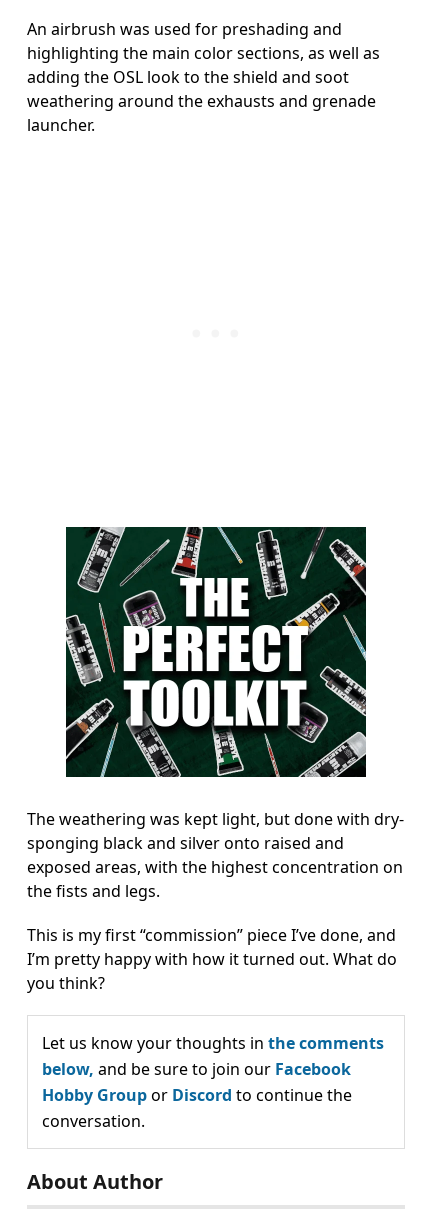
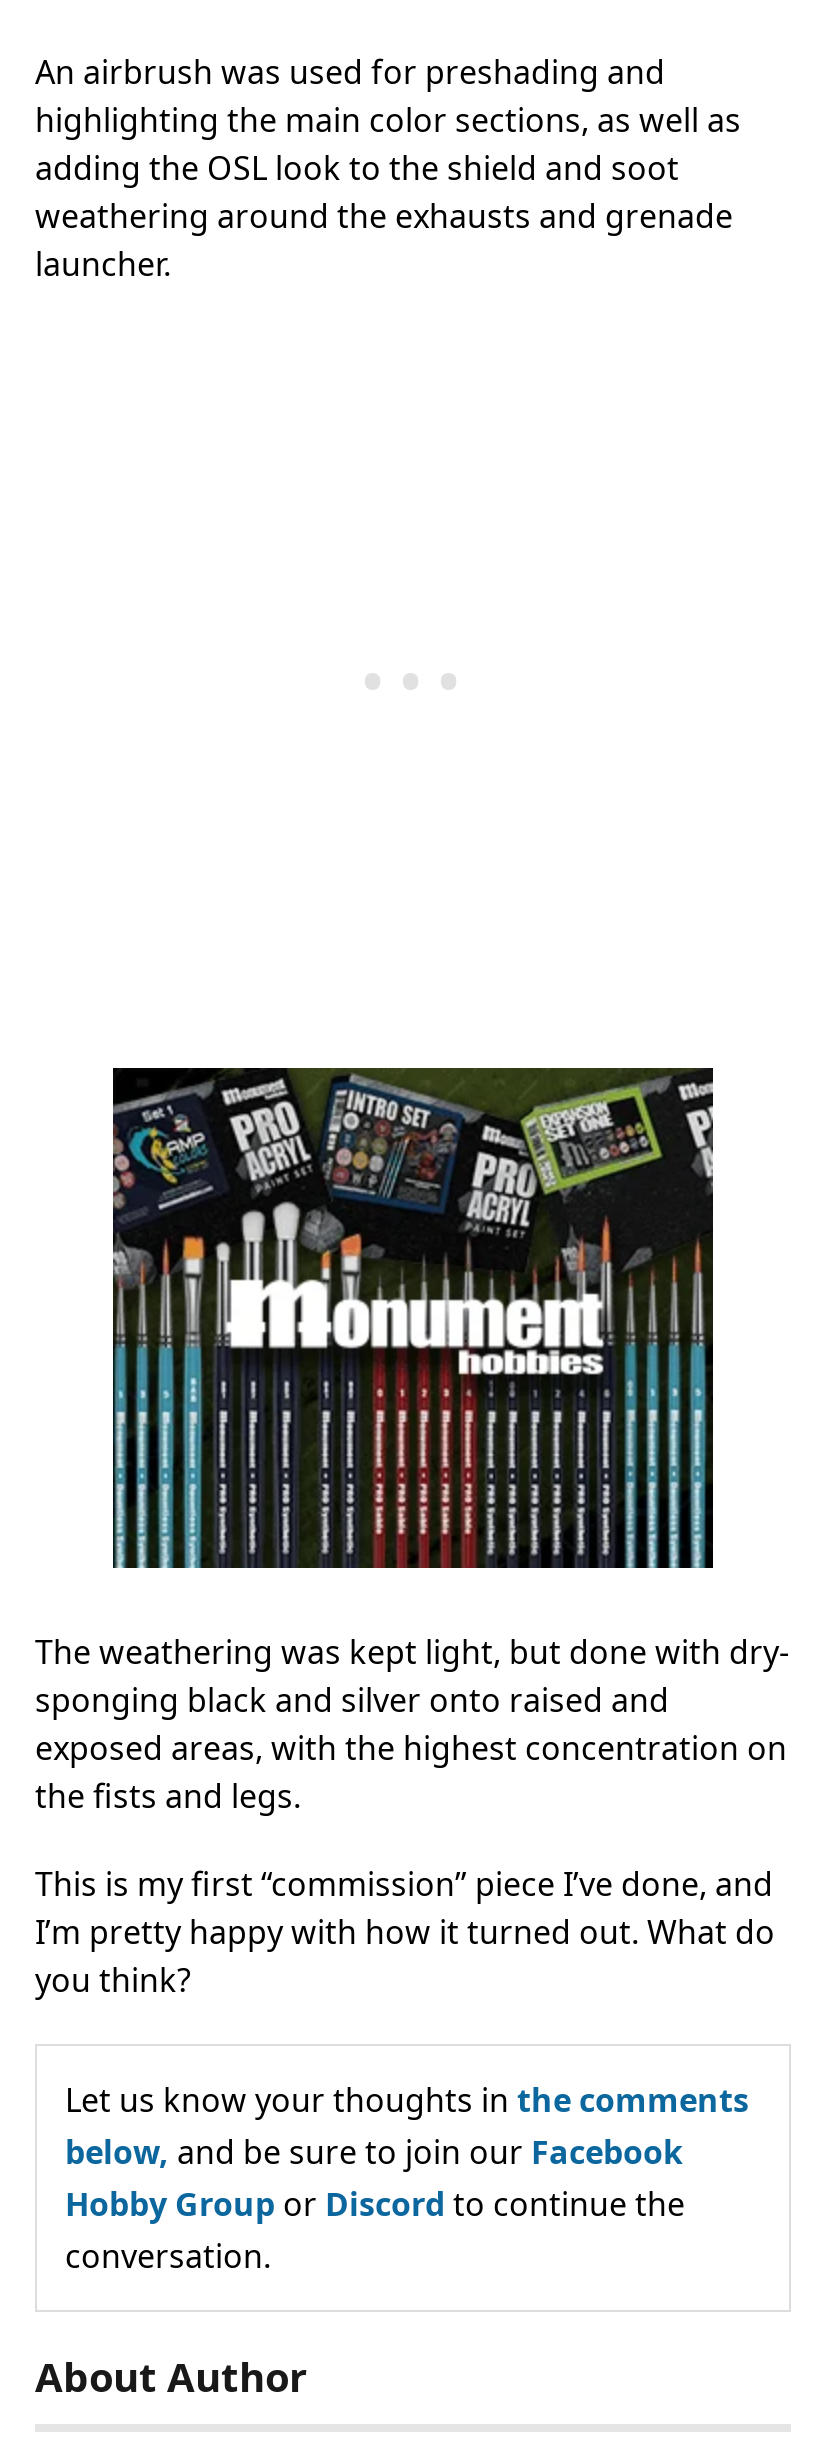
- [image]
+ [image]
